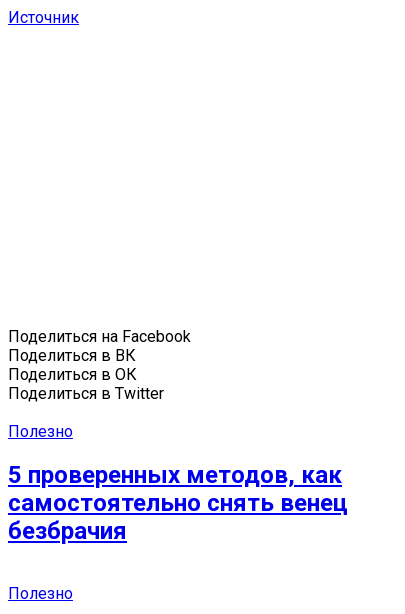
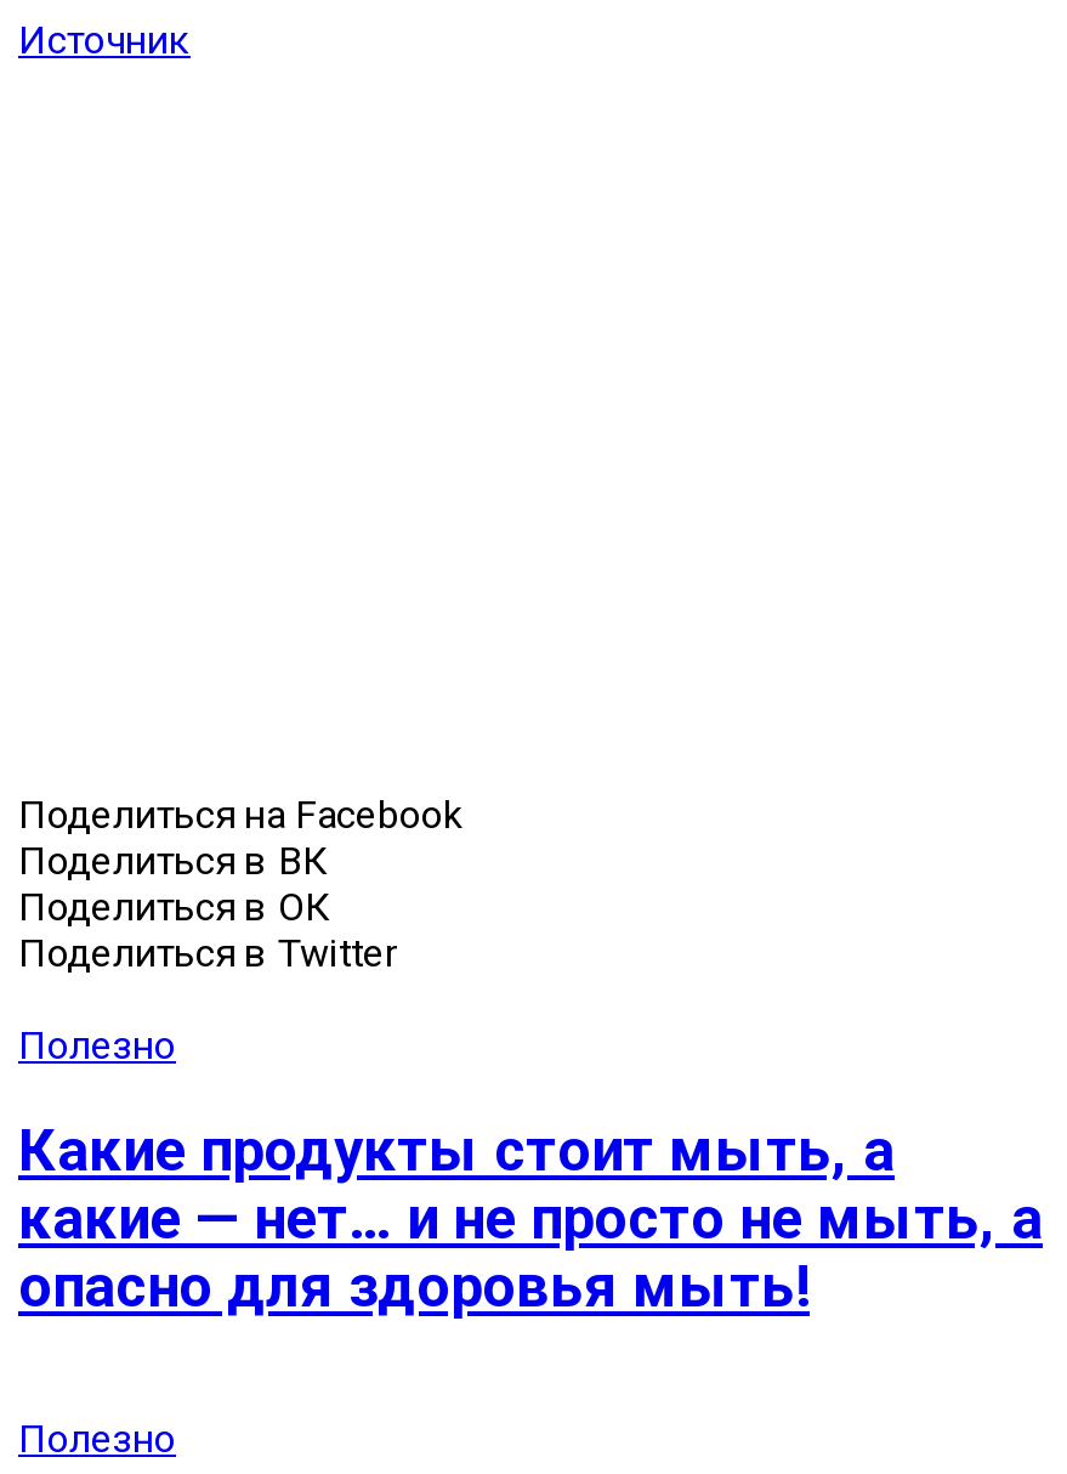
- 5 проверенных методов, как
- самостоятельно снять венец
- безбрачия
+ Какие продукты стоит мыть, а
+ какие — нет… и не просто не мыть, а
+ опасно для здоровья мыть!
